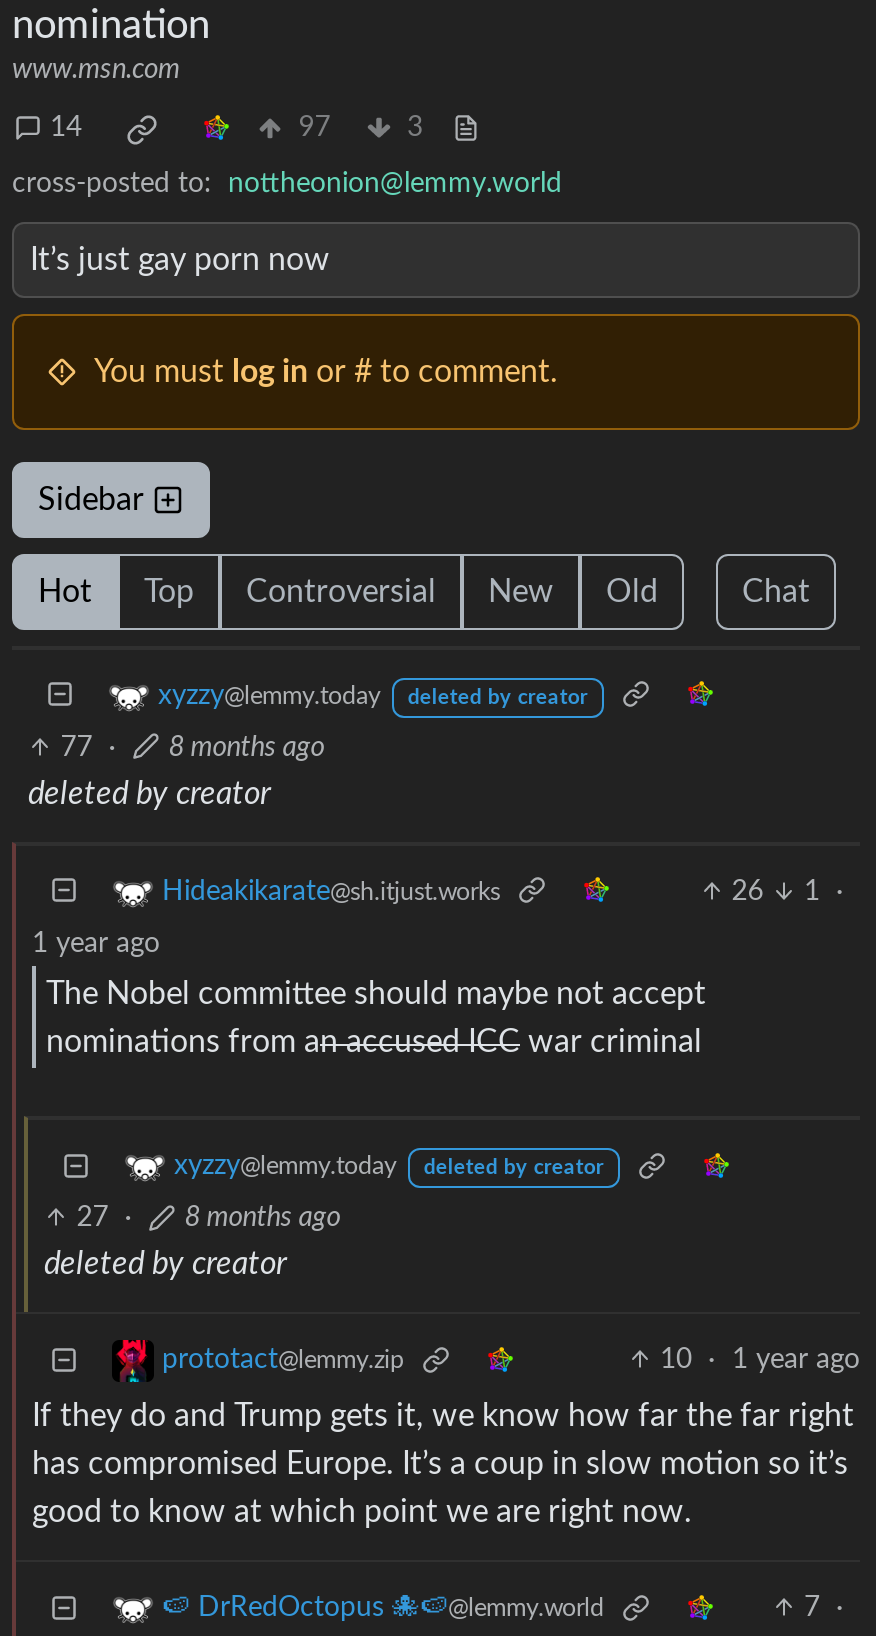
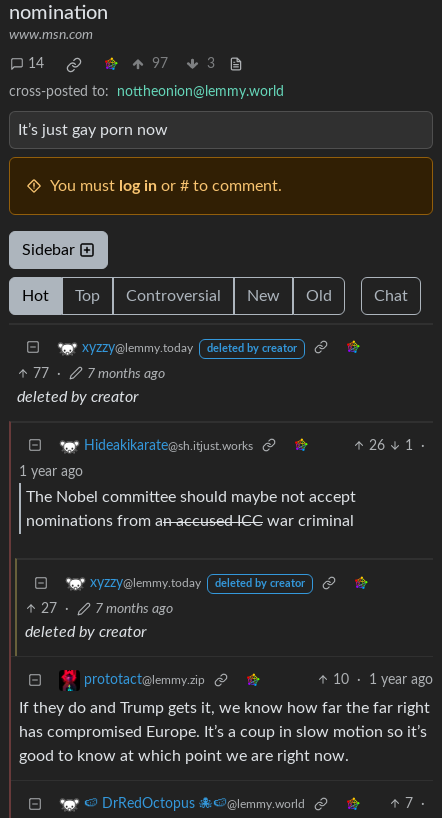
- 77 · 8 months ago
+ 77 · 7 months ago

- 27 · 8 months ago
+ 27 · 7 months ago
